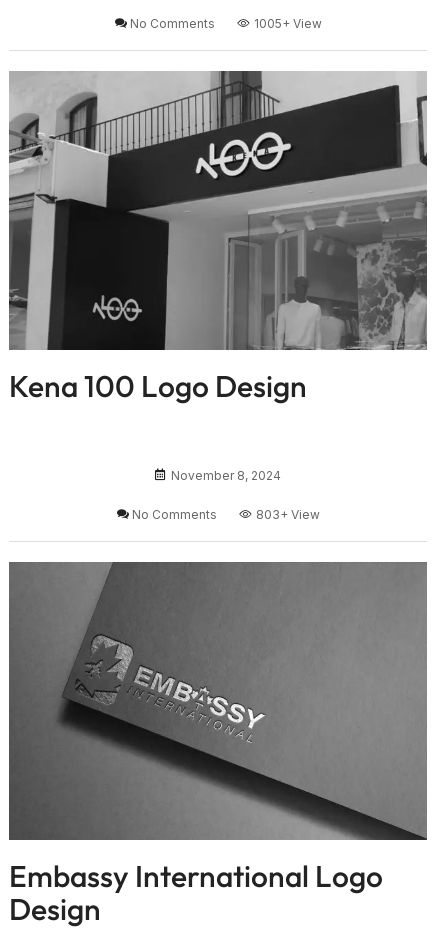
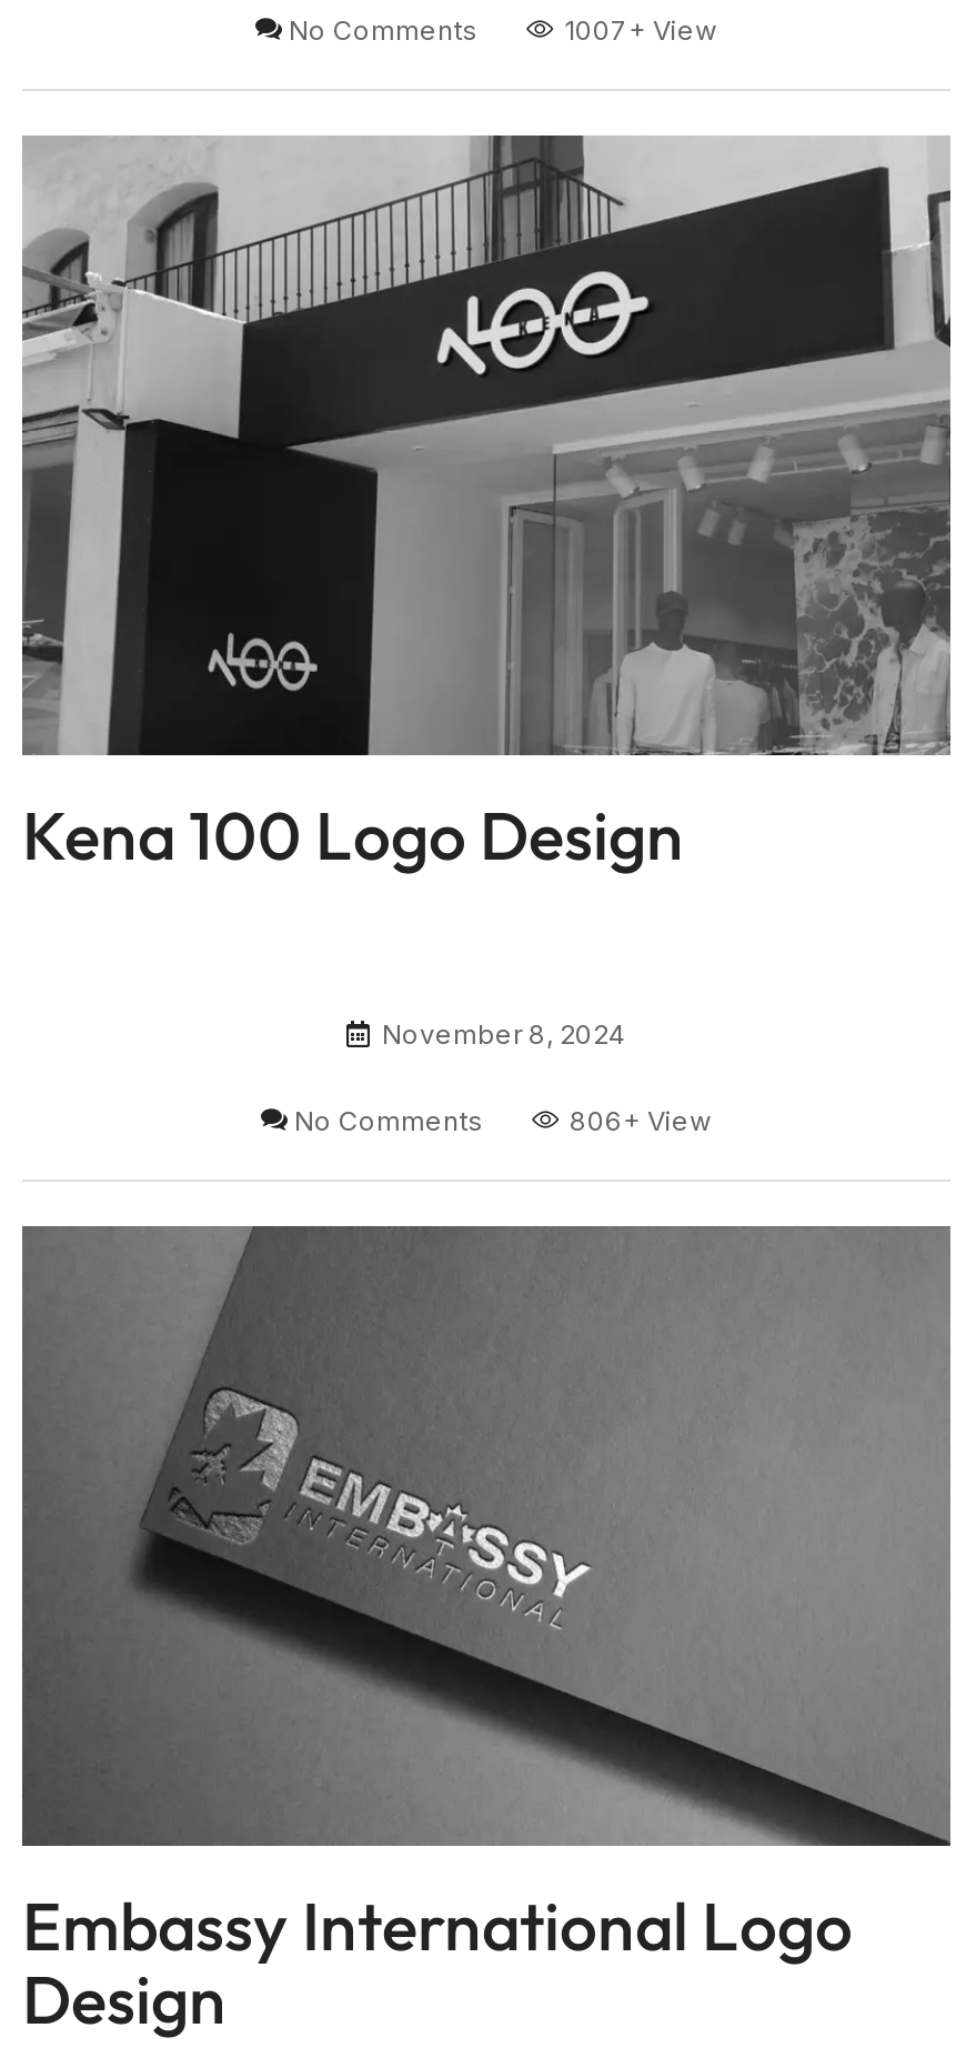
- 1005+ View
+ 1007+ View

- 803+ View
+ 806+ View
